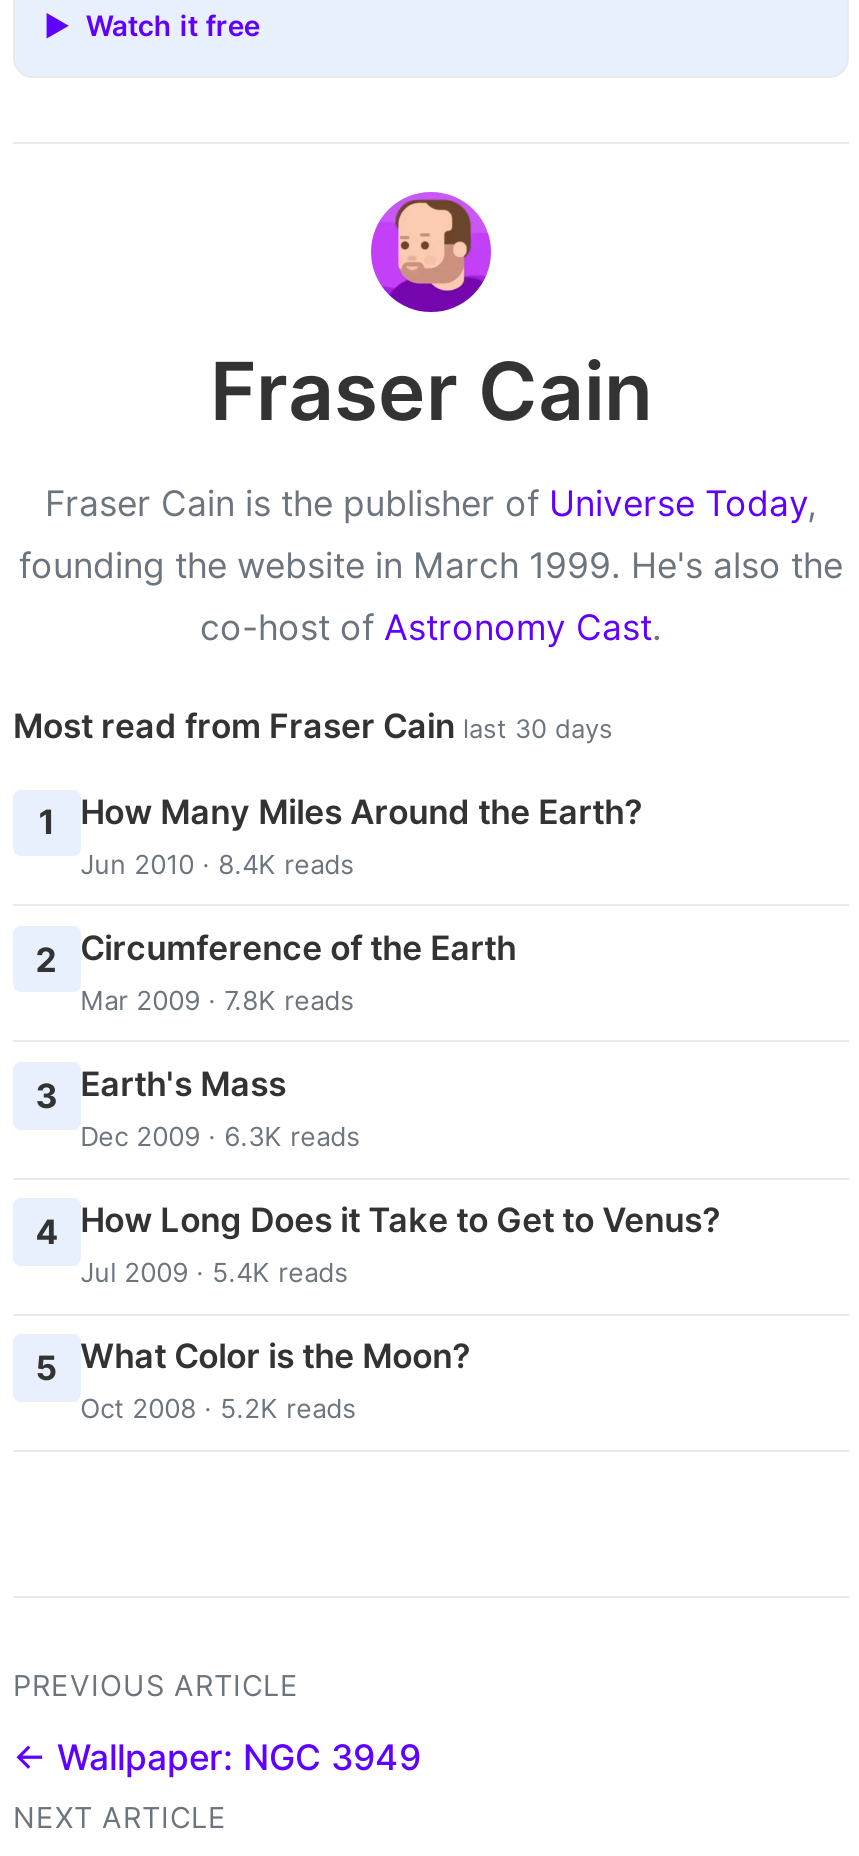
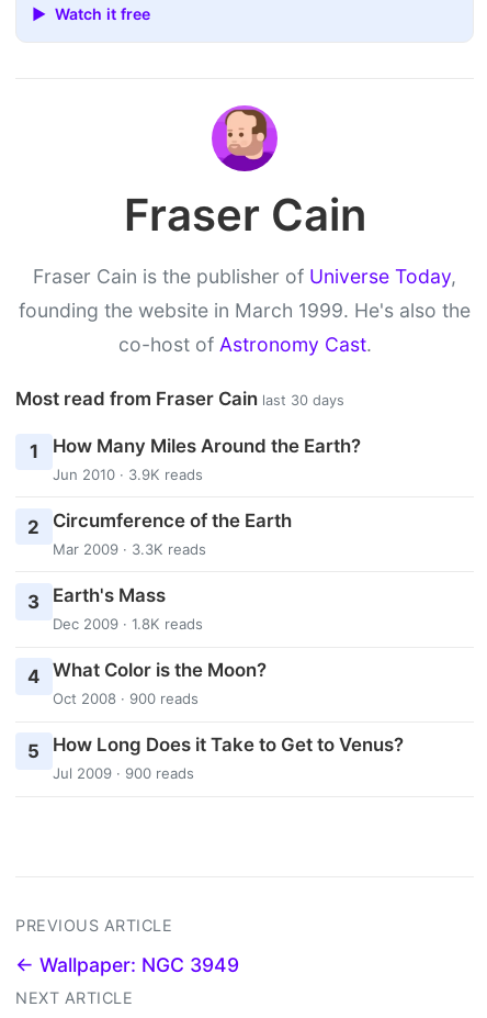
- Jun 2010 · 8.4K reads
+ Jun 2010 · 3.9K reads

- Mar 2009 · 7.8K reads
+ Mar 2009 · 3.3K reads

- Dec 2009 · 6.3K reads
+ Dec 2009 · 1.8K reads

- 4 How Long Does it Take to Get to Venus?
- Jul 2009 · 5.4K reads
+ 4 What Color is the Moon?
+ Oct 2008 · 900 reads

- 5 What Color is the Moon?
- Oct 2008 · 5.2K reads
+ 5 How Long Does it Take to Get to Venus?
+ Jul 2009 · 900 reads
